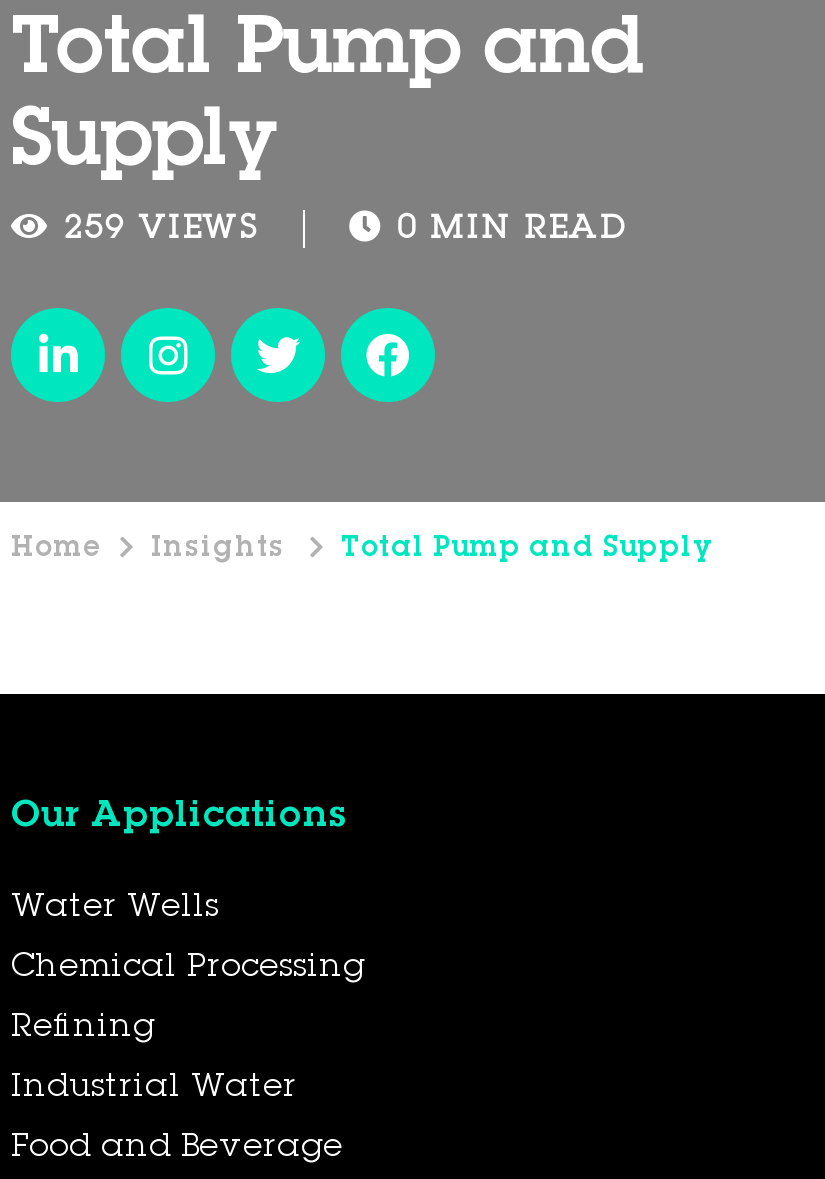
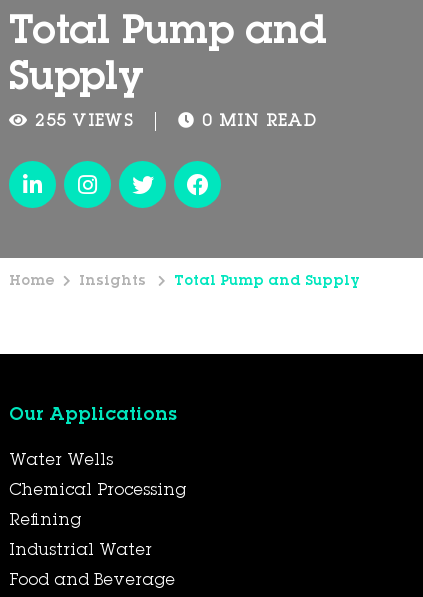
- 259 VIEWS
+ 255 VIEWS
